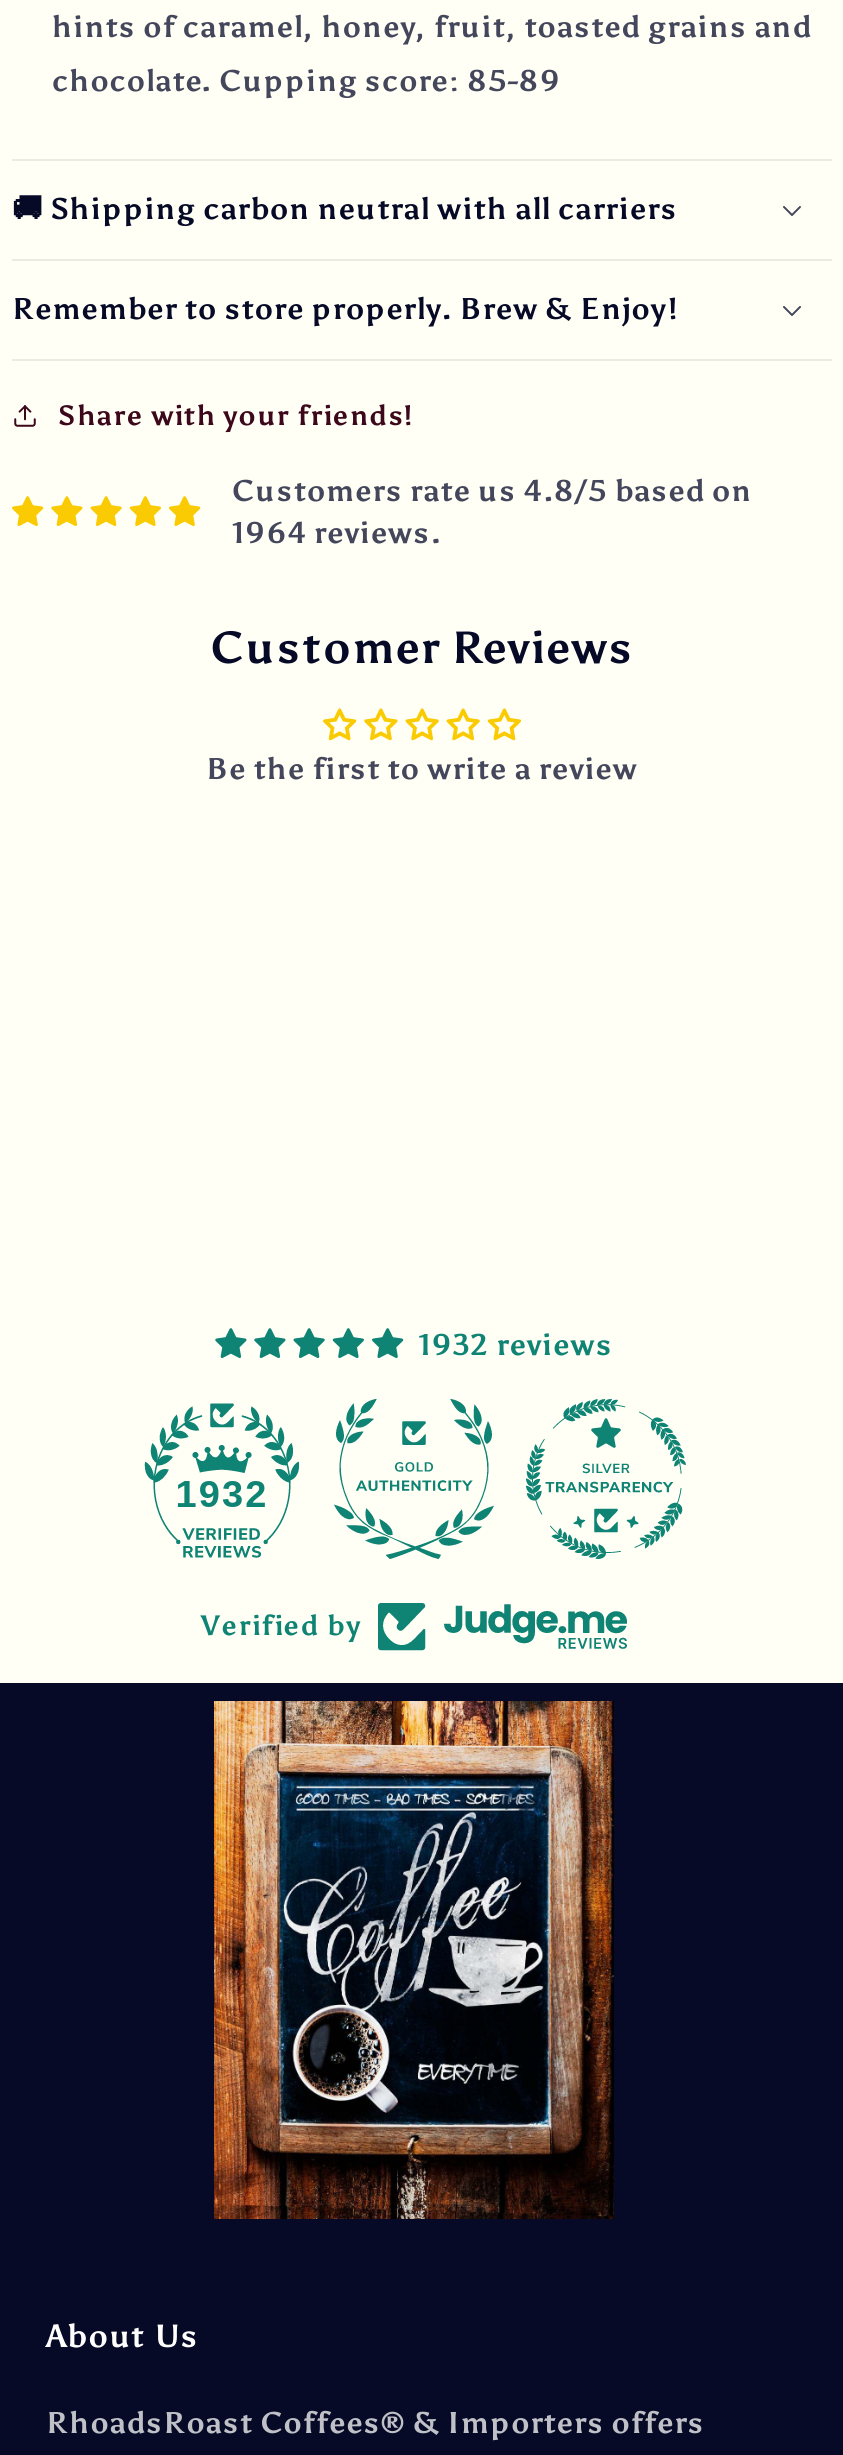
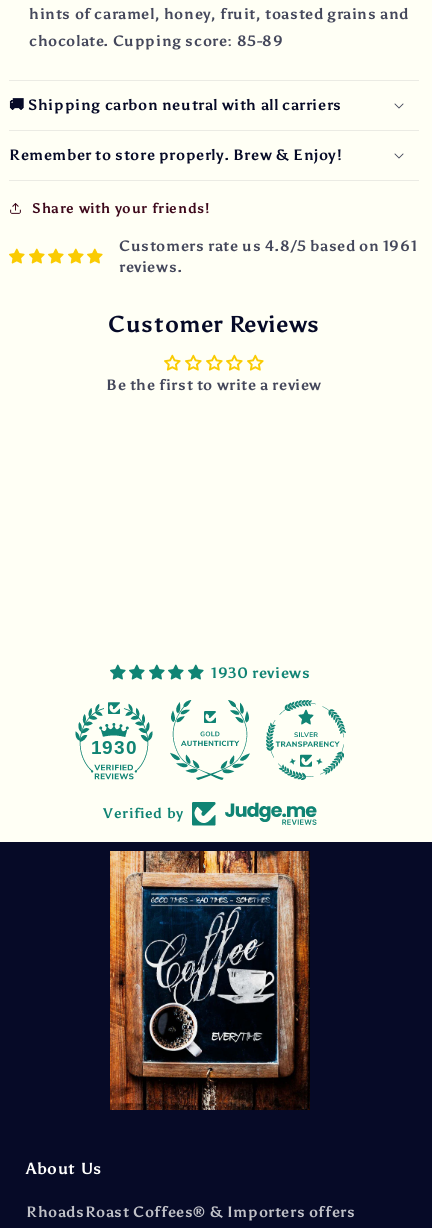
- Customers rate us 4.8/5 based on
- 1964 reviews.
+ Customers rate us 4.8/5 based on 1961
+ reviews.

- 1932 reviews
+ 1930 reviews

- 1932
+ 1930
